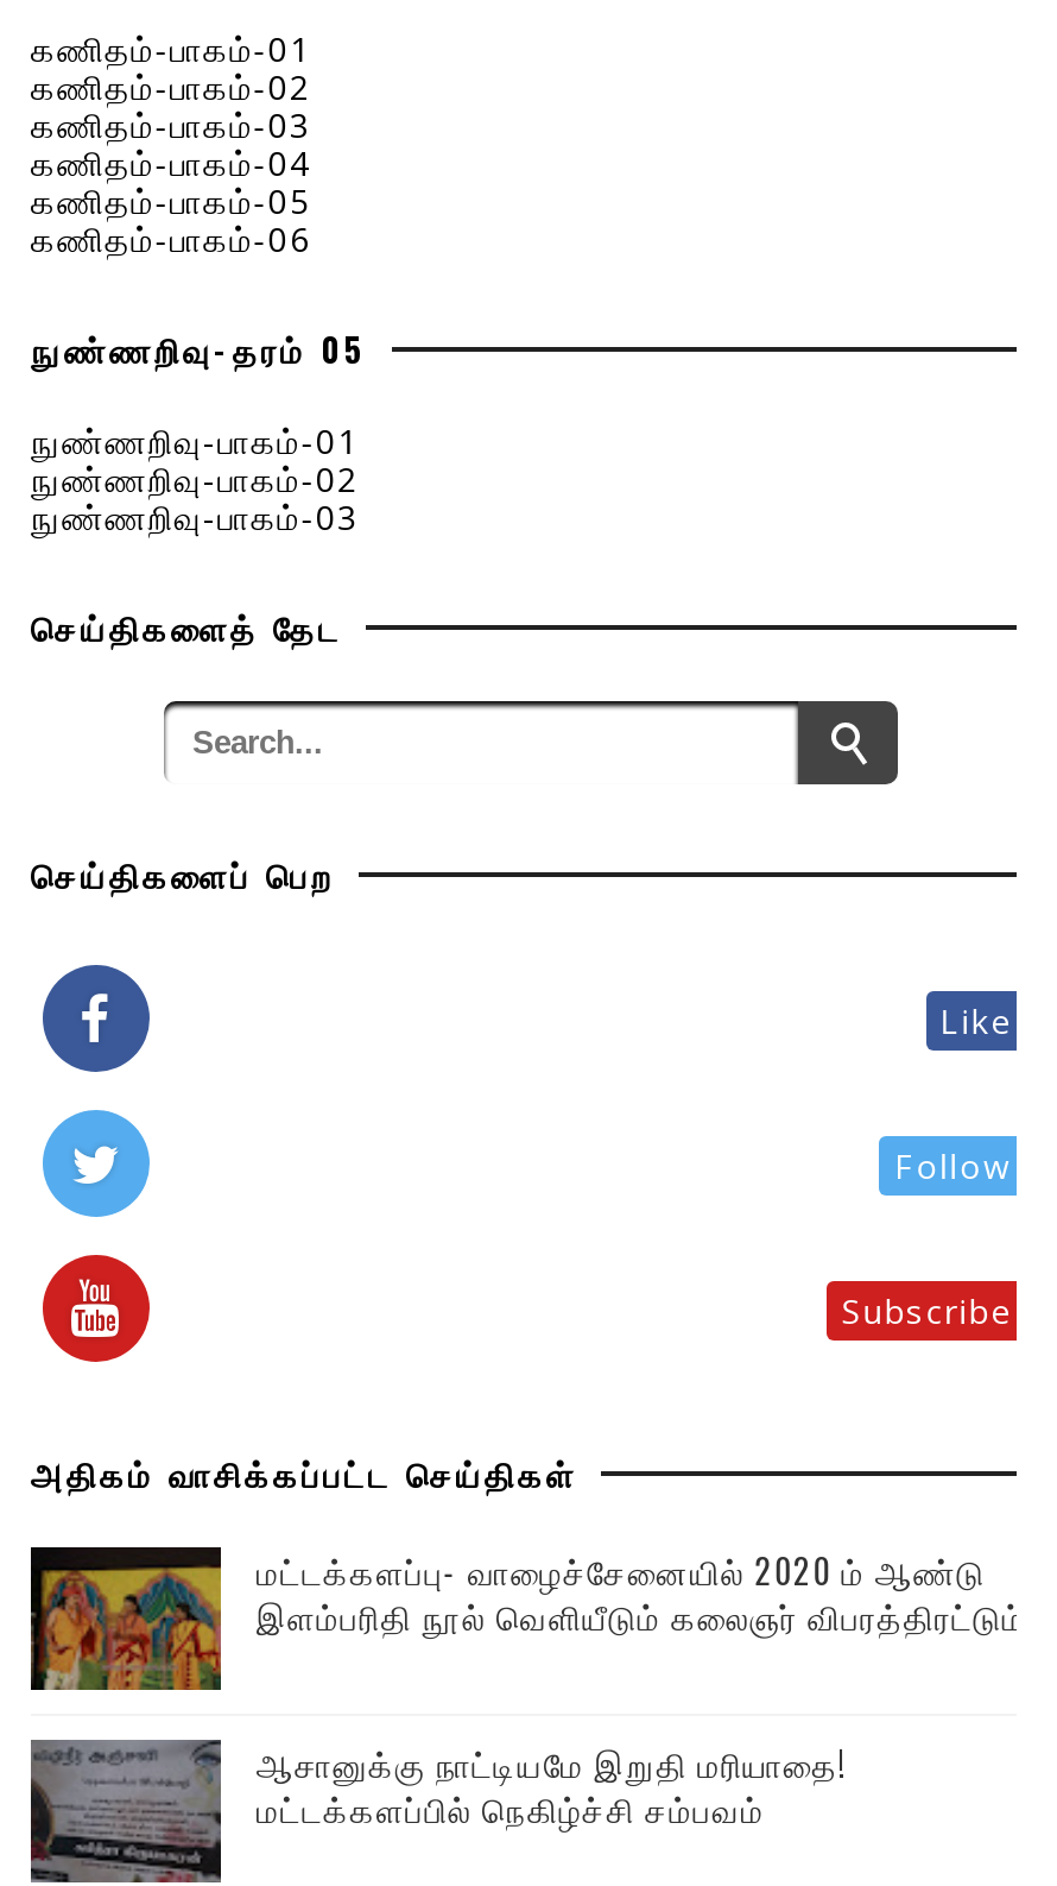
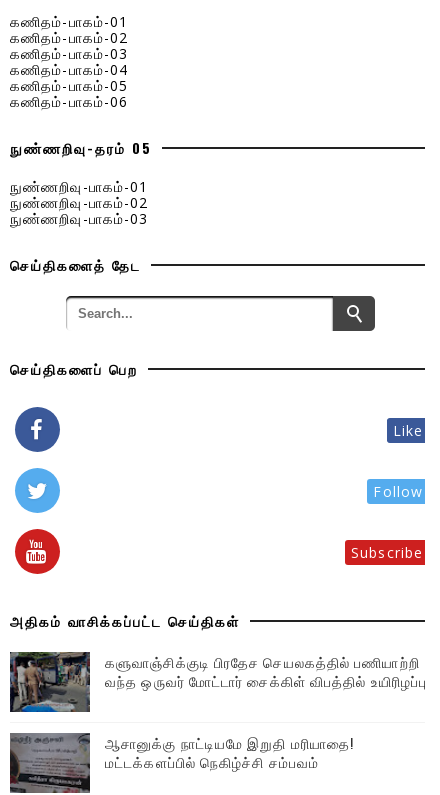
- [image]
- மட்டக்களப்பு- வாழைச்சேனையில் 2020 ம் ஆண்டு
- இளம்பரிதி நூல் வெளியீடும் கலைஞர் விபரத்திரட்டும்!!
+ [image]
+ களுவாஞ்சிக்குடி பிரதேச செயலகத்தில் பணியாற்றி
+ வந்த ஒருவர் மோட்டார் சைக்கிள் விபத்தில் உயிரிழப்பு
